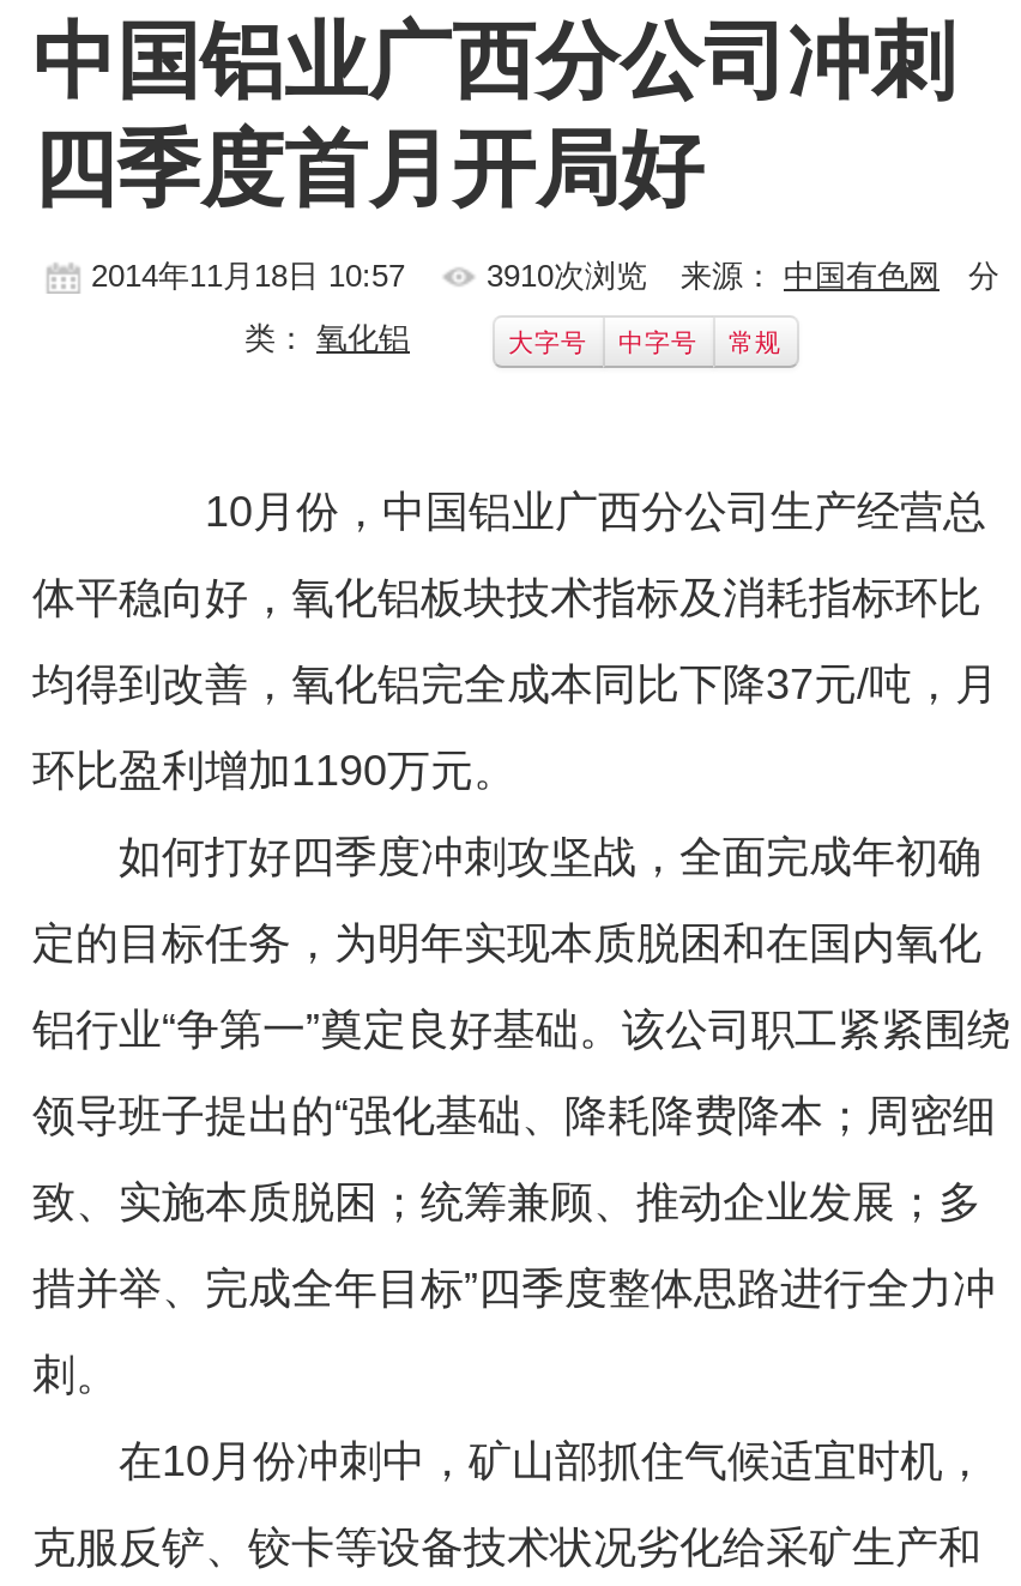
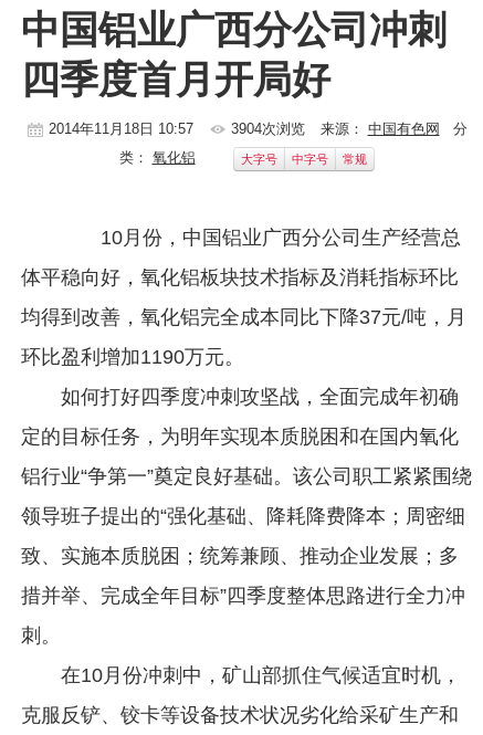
- 3910次浏览
+ 3904次浏览
